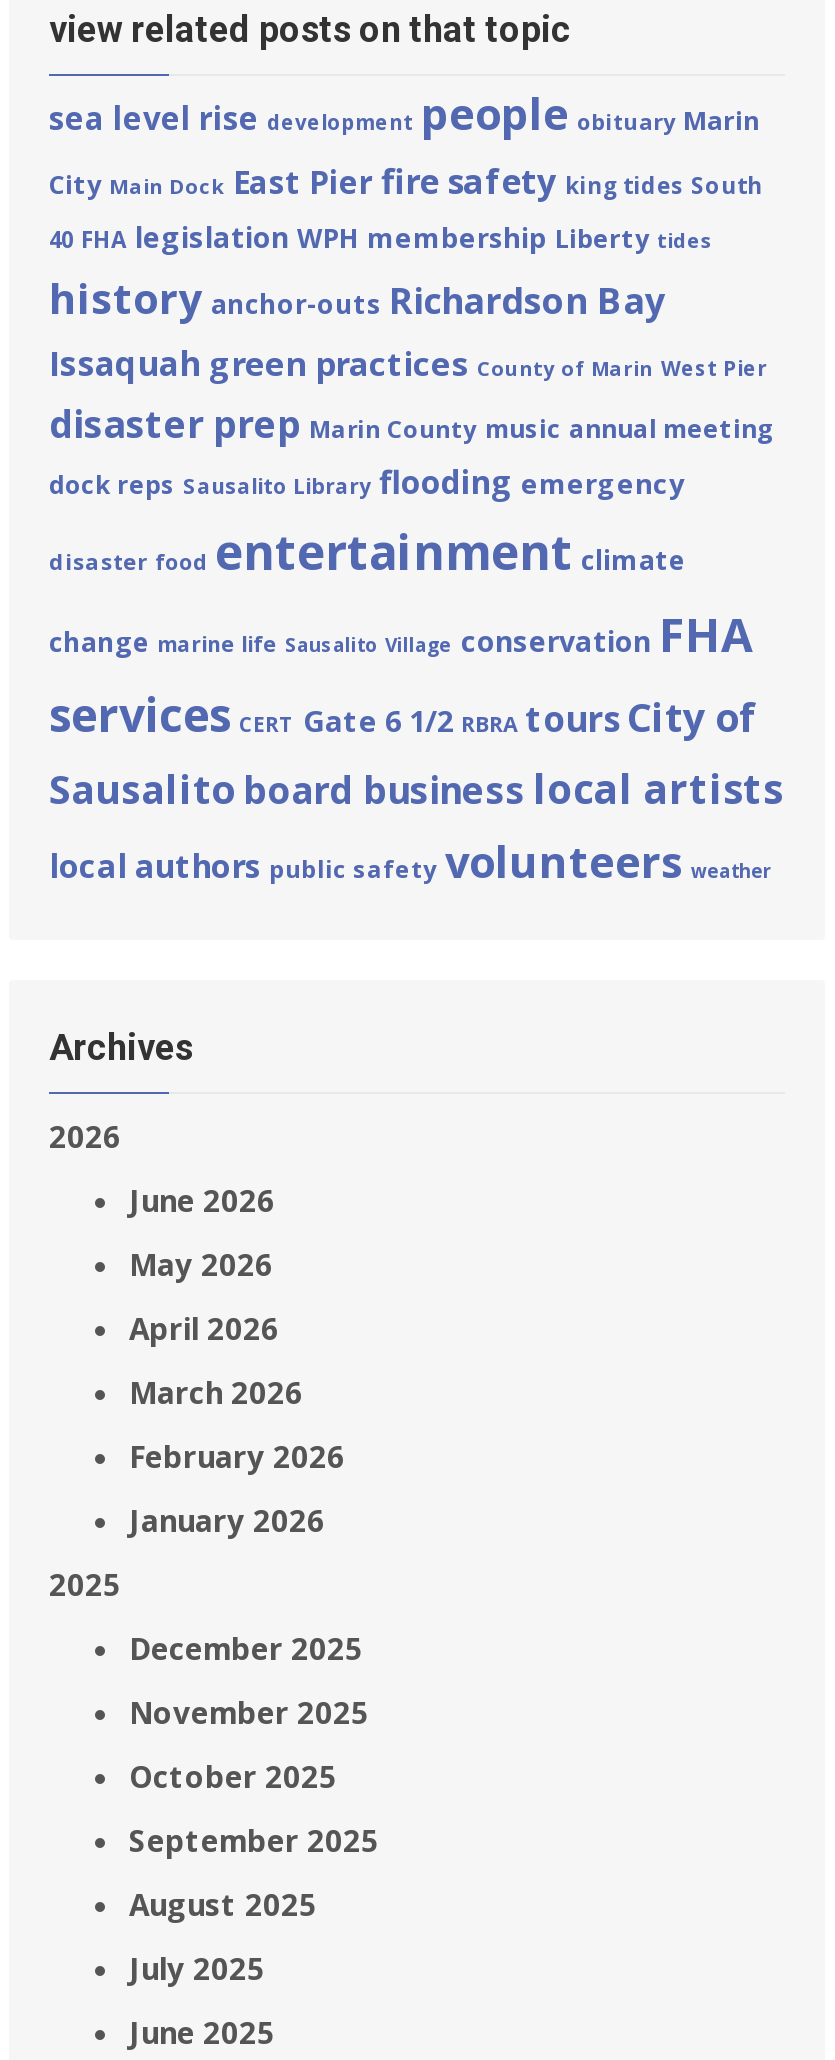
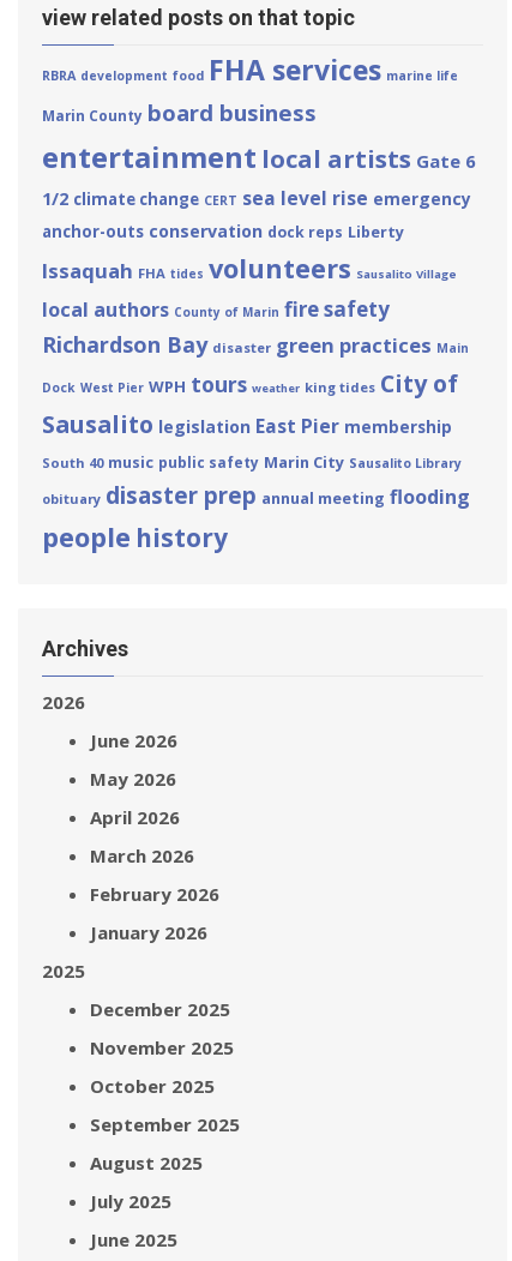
- sea level rise development people obituary Marin
- City Main Dock East Pier fire safety king tides South
- 40 FHA legislation WPH membership Liberty tides
- history anchor-outs Richardson Bay
- Issaquah green practices County of Marin West Pier
- disaster prep Marin County music annual meeting
- dock reps Sausalito Library flooding emergency
- disaster food entertainment climate
- change marine life Sausalito Village conservation FHA
- services CERT Gate 6 1/2 RBRA tours City of
- Sausalito board business local artists
- local authors public safety volunteers weather
+ RBRA development food FHA services marine life
+ Marin County board business
+ entertainment local artists Gate 6
+ 1/2 climate change CERT sea level rise emergency
+ anchor-outs conservation dock reps Liberty
+ Issaquah FHA tides volunteers Sausalito Village
+ local authors County of Marin fire safety
+ Richardson Bay disaster green practices Main
+ Dock West Pier WPH tours weather king tides City of
+ Sausalito legislation East Pier membership
+ South 40 music public safety Marin City Sausalito Library
+ obituary disaster prep annual meeting flooding
+ people history
